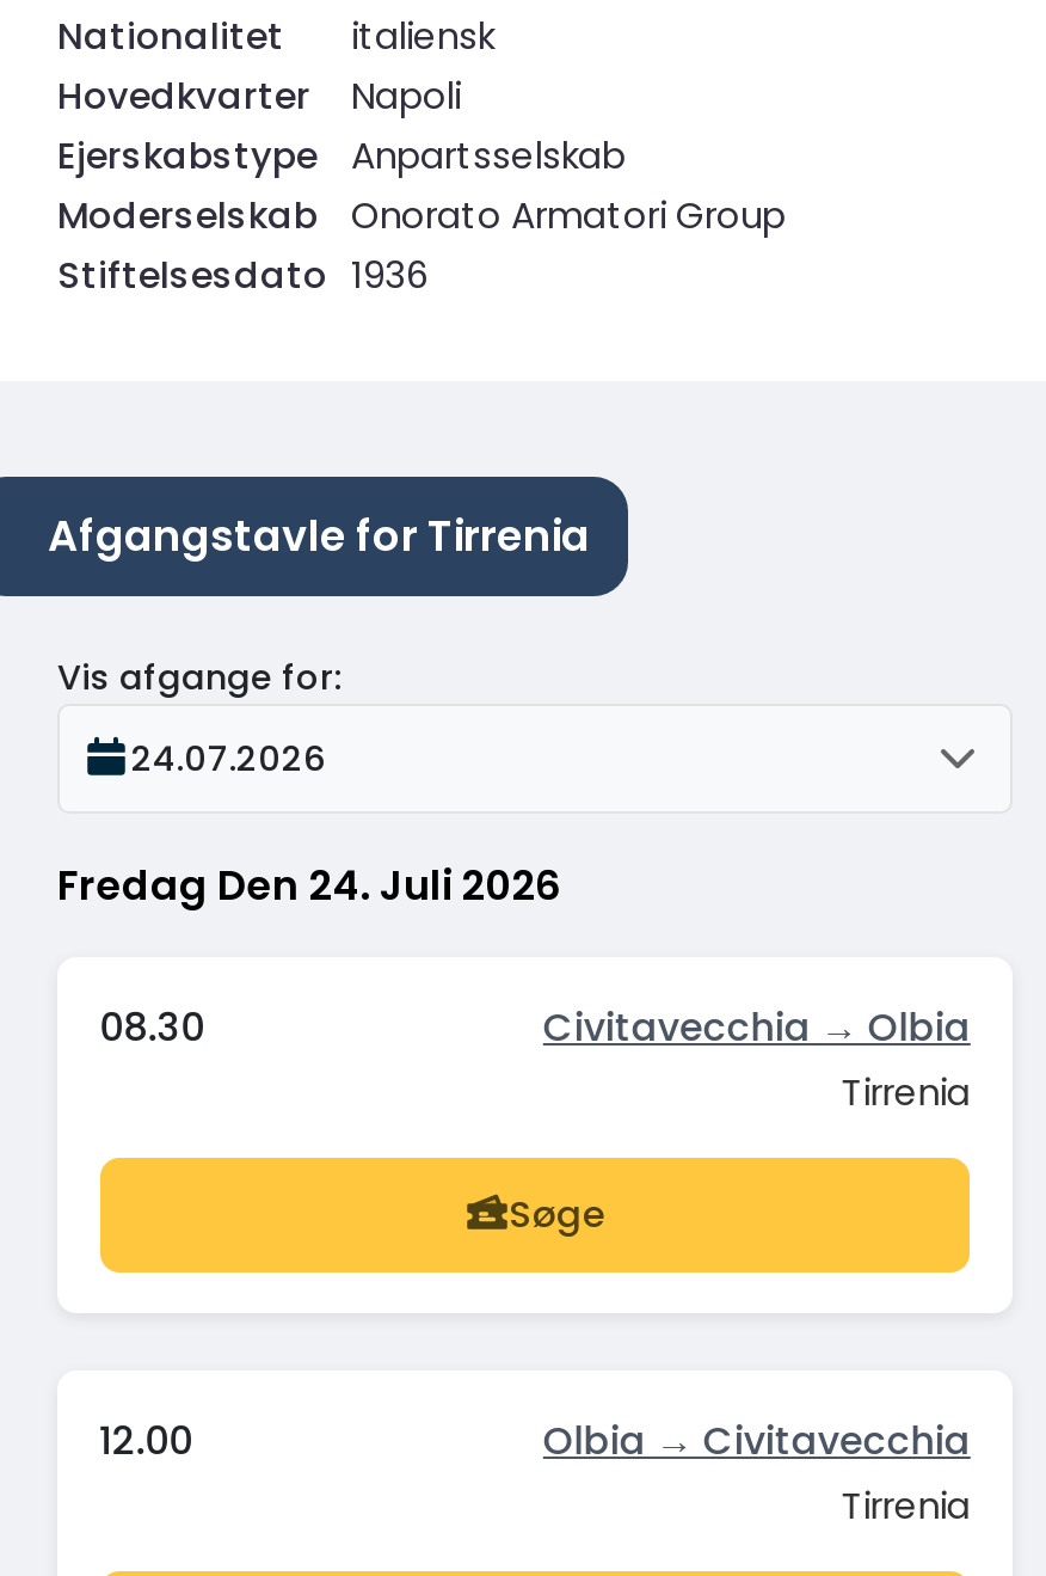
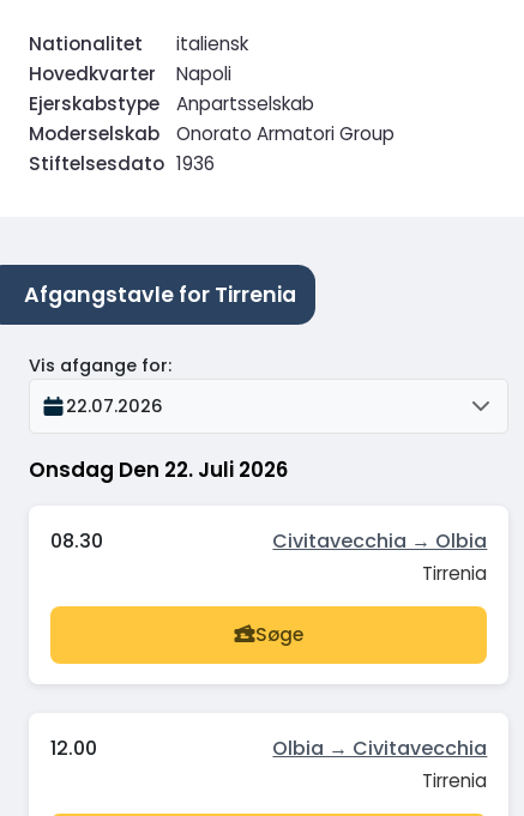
- 24.07.2026
+ 22.07.2026

- Fredag Den 24. Juli 2026
+ Onsdag Den 22. Juli 2026
